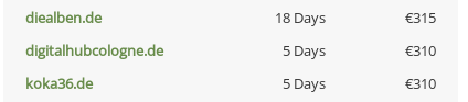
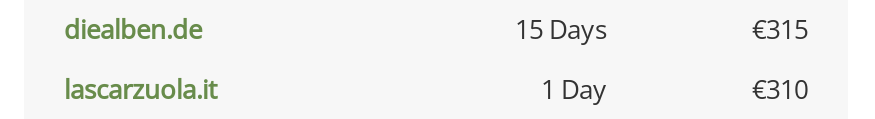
- 18 Days
+ 15 Days

- digitalhubcologne.de
- 5 Days
- €310
- koka36.de
- 5 Days
+ lascarzuola.it
+ 1 Day
